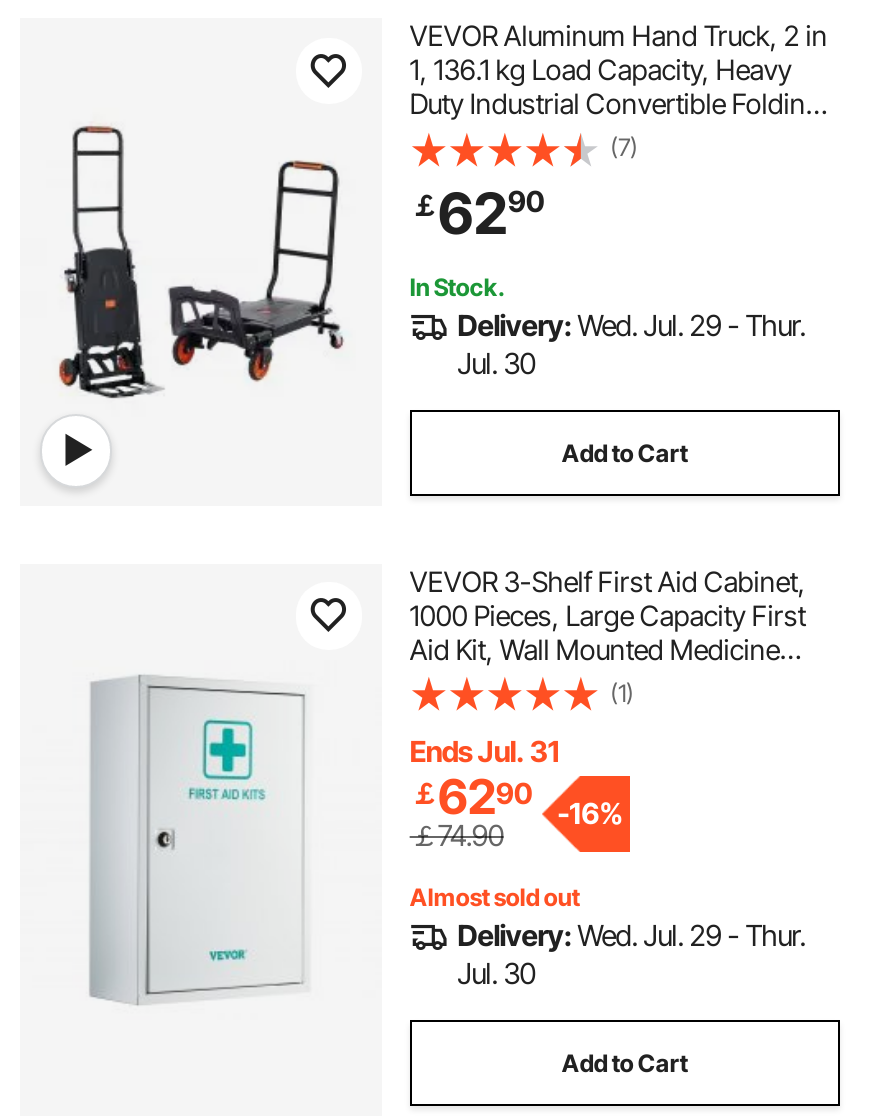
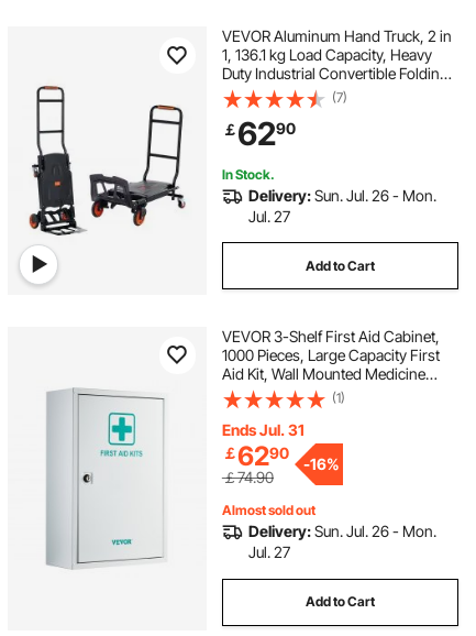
- Delivery: Wed. Jul. 29 - Thur.
+ Delivery: Sun. Jul. 26 - Mon.

- Jul. 30
+ Jul. 27

- Delivery: Wed. Jul. 29 - Thur.
+ Delivery: Sun. Jul. 26 - Mon.

- Jul. 30
+ Jul. 27
